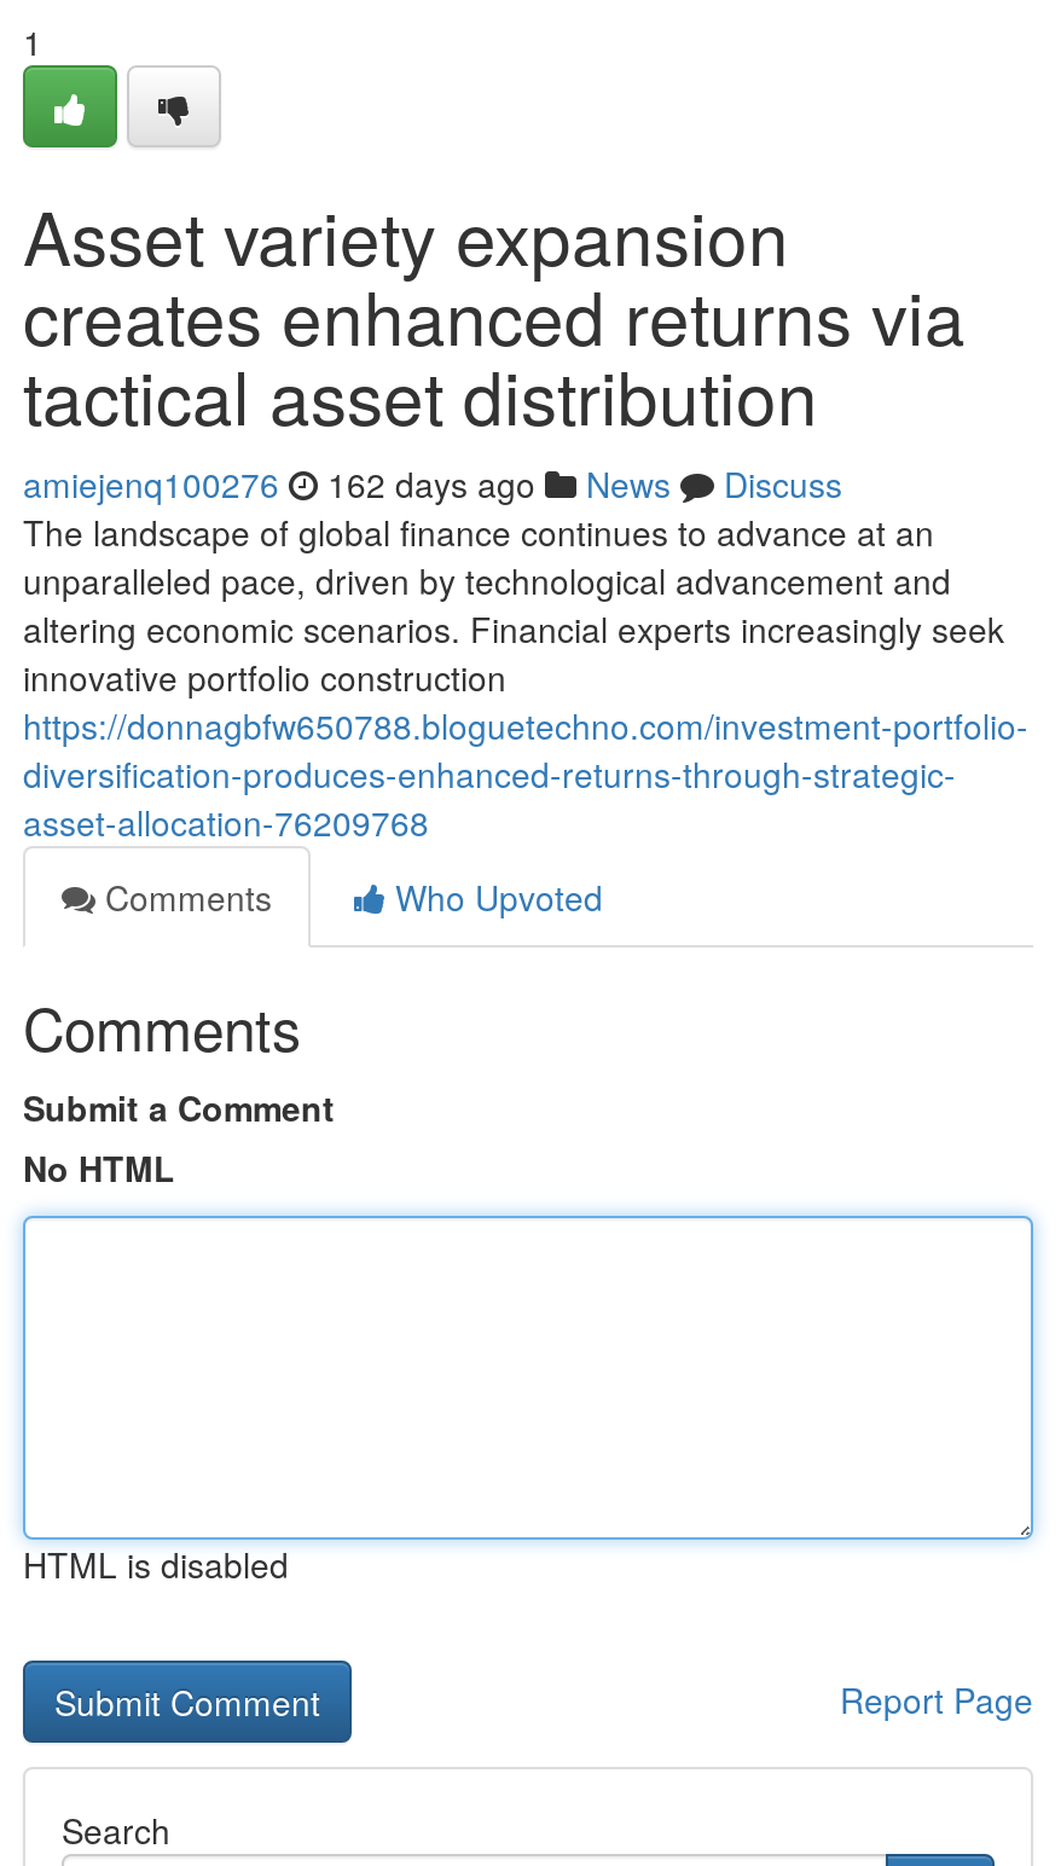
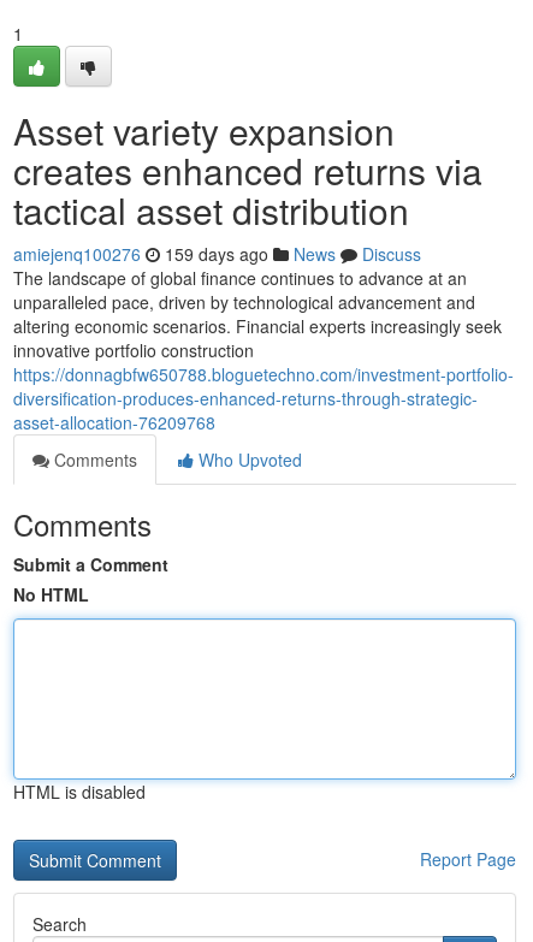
- amiejenq100276 162 days ago News Discuss
+ amiejenq100276 159 days ago News Discuss
